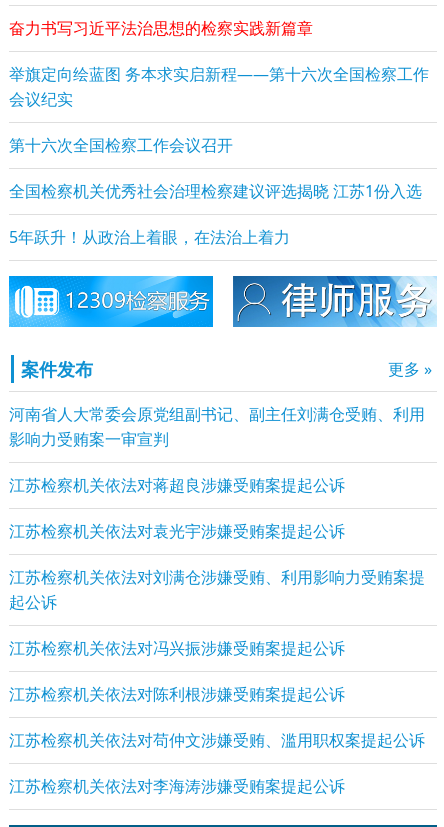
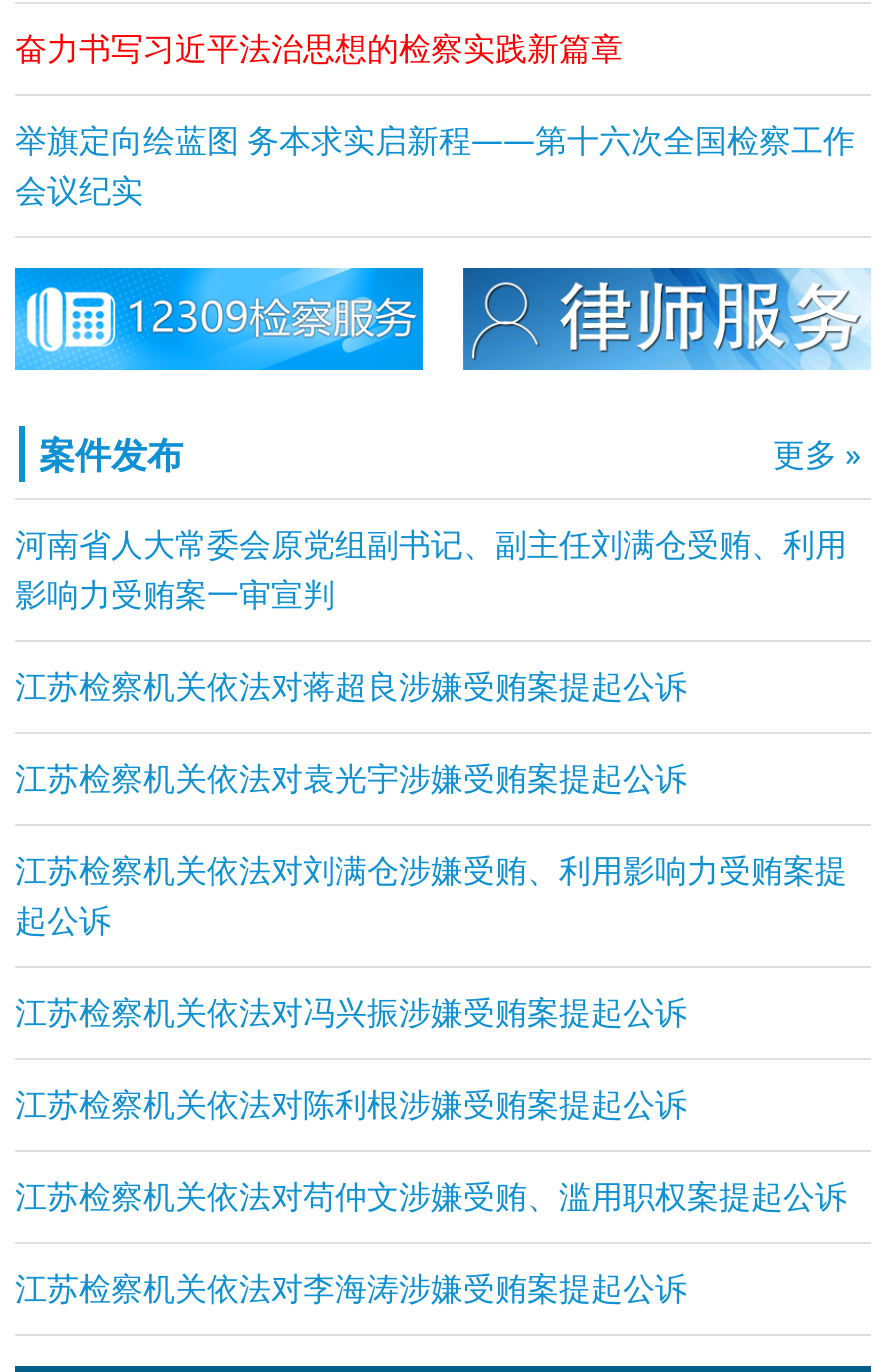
- 第十六次全国检察工作会议召开
- 全国检察机关优秀社会治理检察建议评选揭晓 江苏1份入选
- 5年跃升！从政治上着眼，在法治上着力
